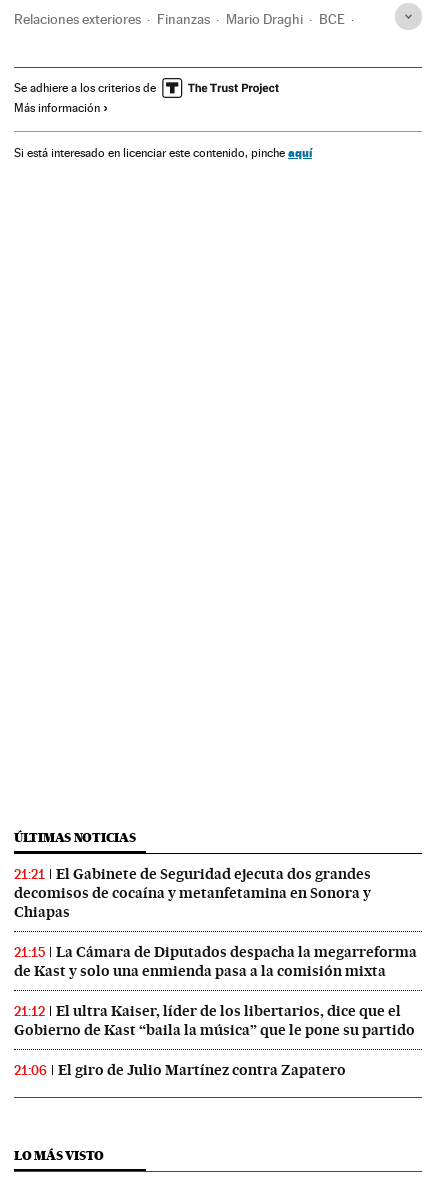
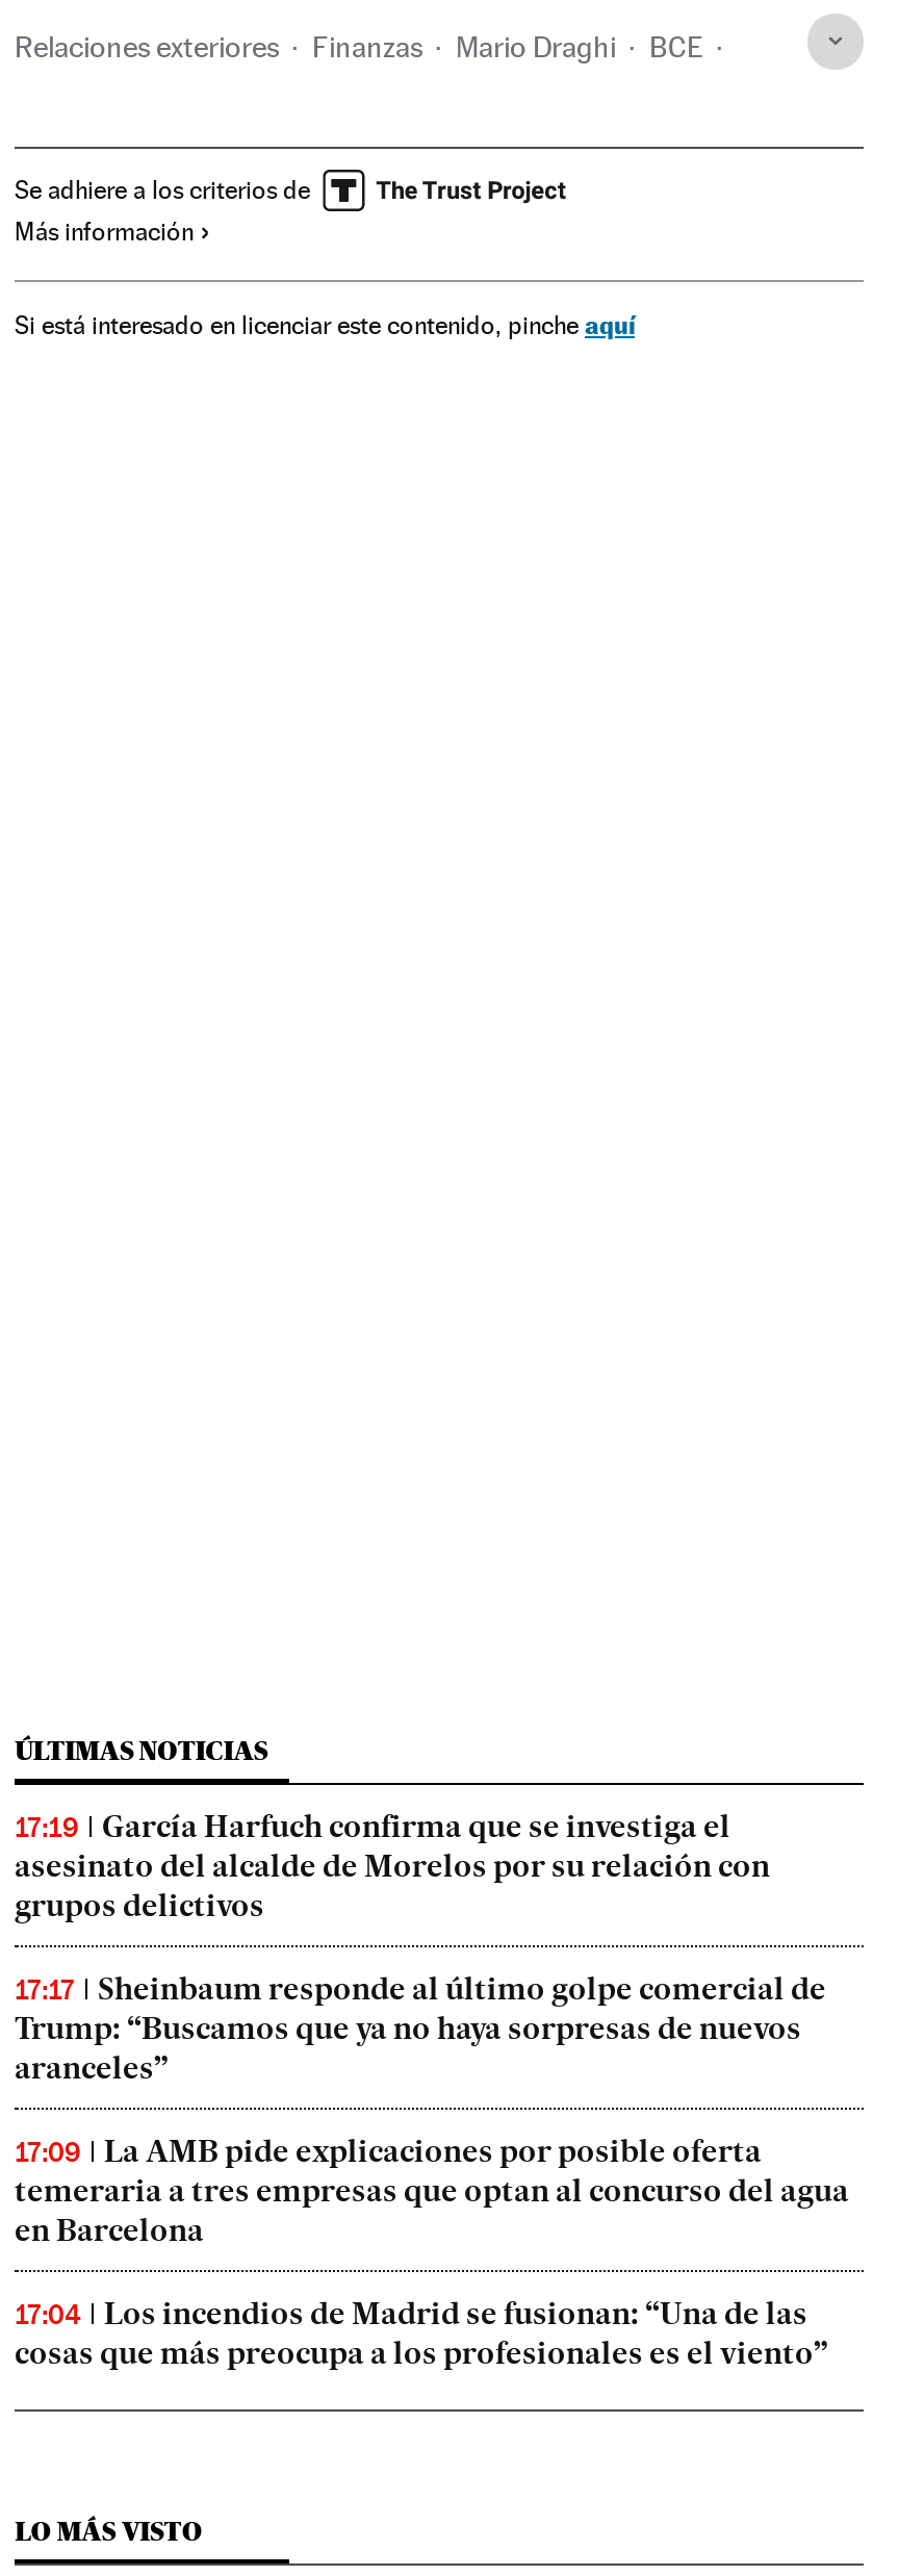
- 21:21
- El Gabinete de Seguridad ejecuta dos grandes
- decomisos de cocaína y metanfetamina en Sonora y
- Chiapas
+ 17:19
+ García Harfuch confirma que se investiga el
+ asesinato del alcalde de Morelos por su relación con
+ grupos delictivos

- 21:15
- La Cámara de Diputados despacha la megarreforma
- de Kast y solo una enmienda pasa a la comisión mixta
+ 17:17
+ Sheinbaum responde al último golpe comercial de
+ Trump: “Buscamos que ya no haya sorpresas de nuevos
+ aranceles”

- 21:12
- El ultra Kaiser, líder de los libertarios, dice que el
- Gobierno de Kast “baila la música” que le pone su partido
+ 17:09
+ La AMB pide explicaciones por posible oferta
+ temeraria a tres empresas que optan al concurso del agua
+ en Barcelona

- 21:06
- El giro de Julio Martínez contra Zapatero
+ 17:04
+ Los incendios de Madrid se fusionan: “Una de las
+ cosas que más preocupa a los profesionales es el viento”
